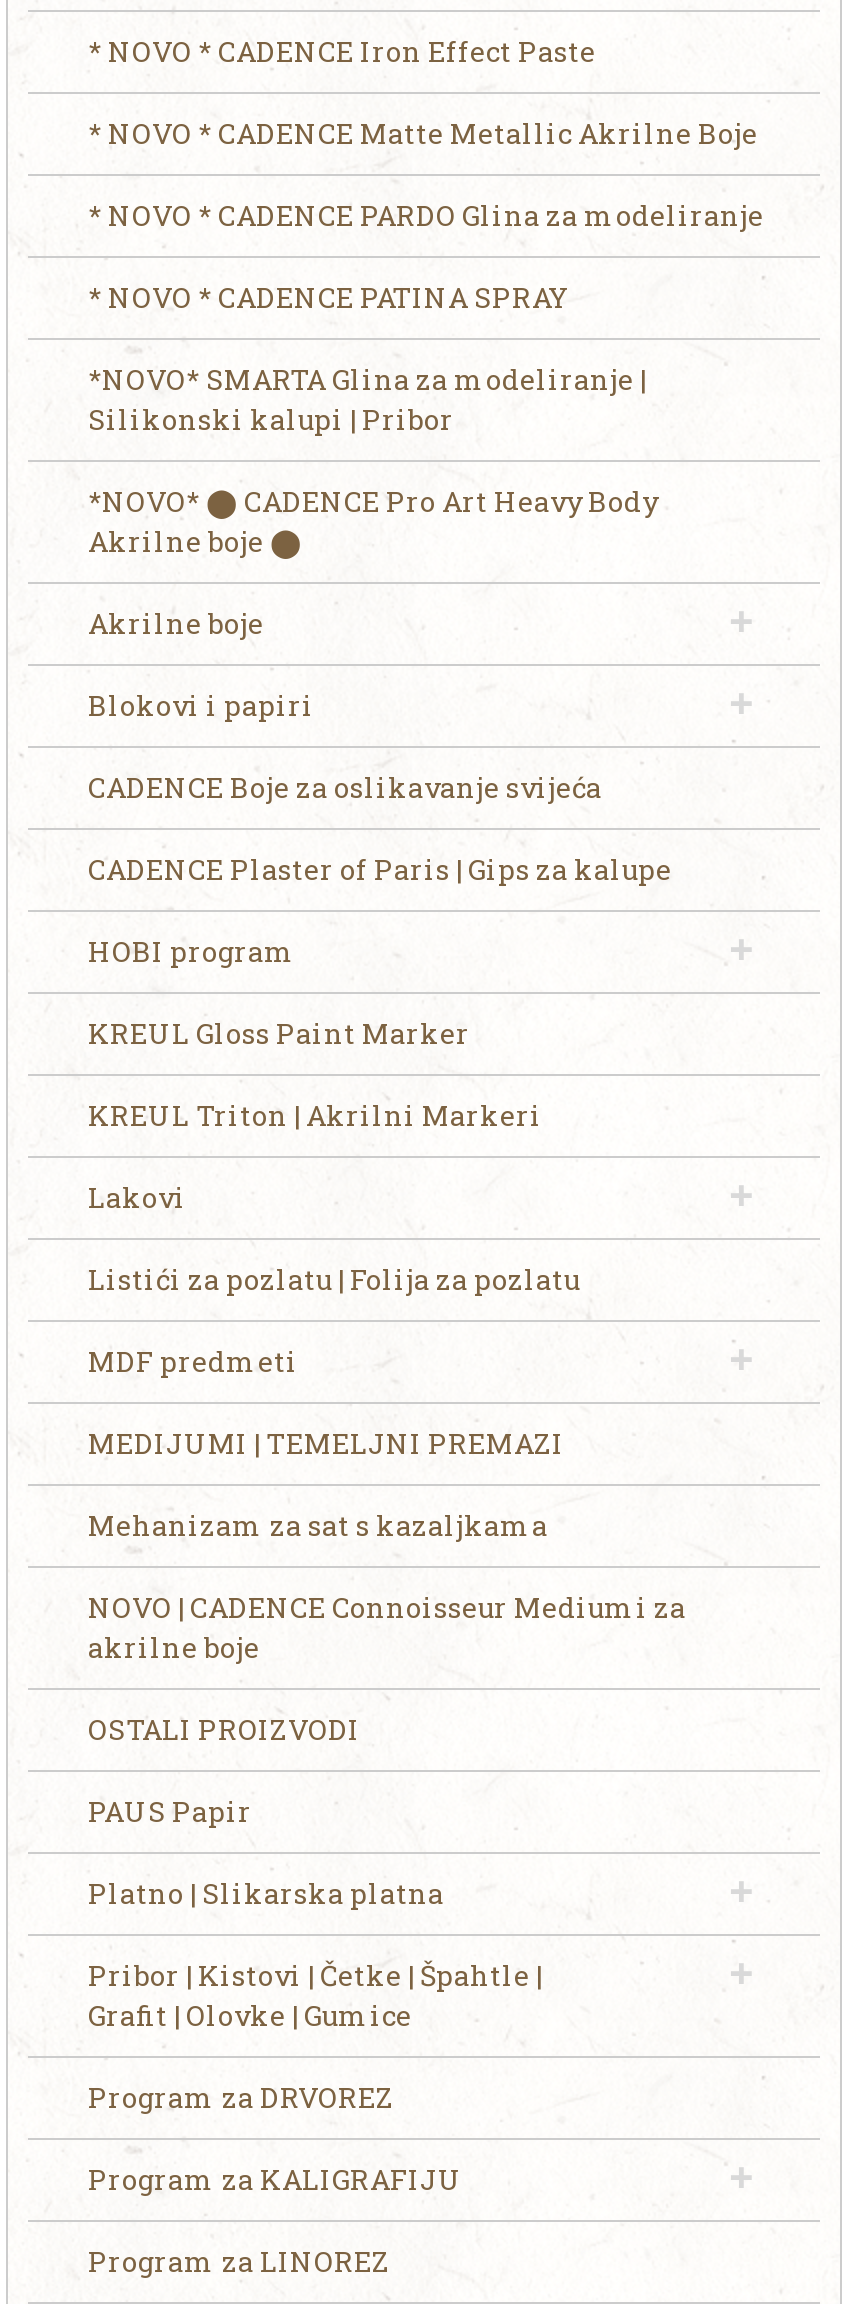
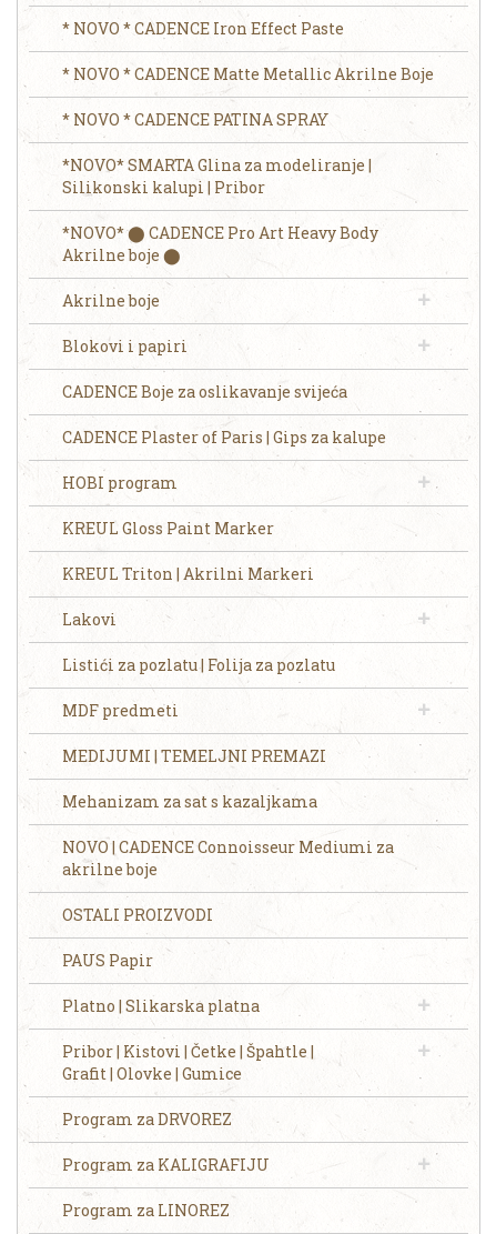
- * NOVO * CADENCE PARDO Glina za modeliranje
